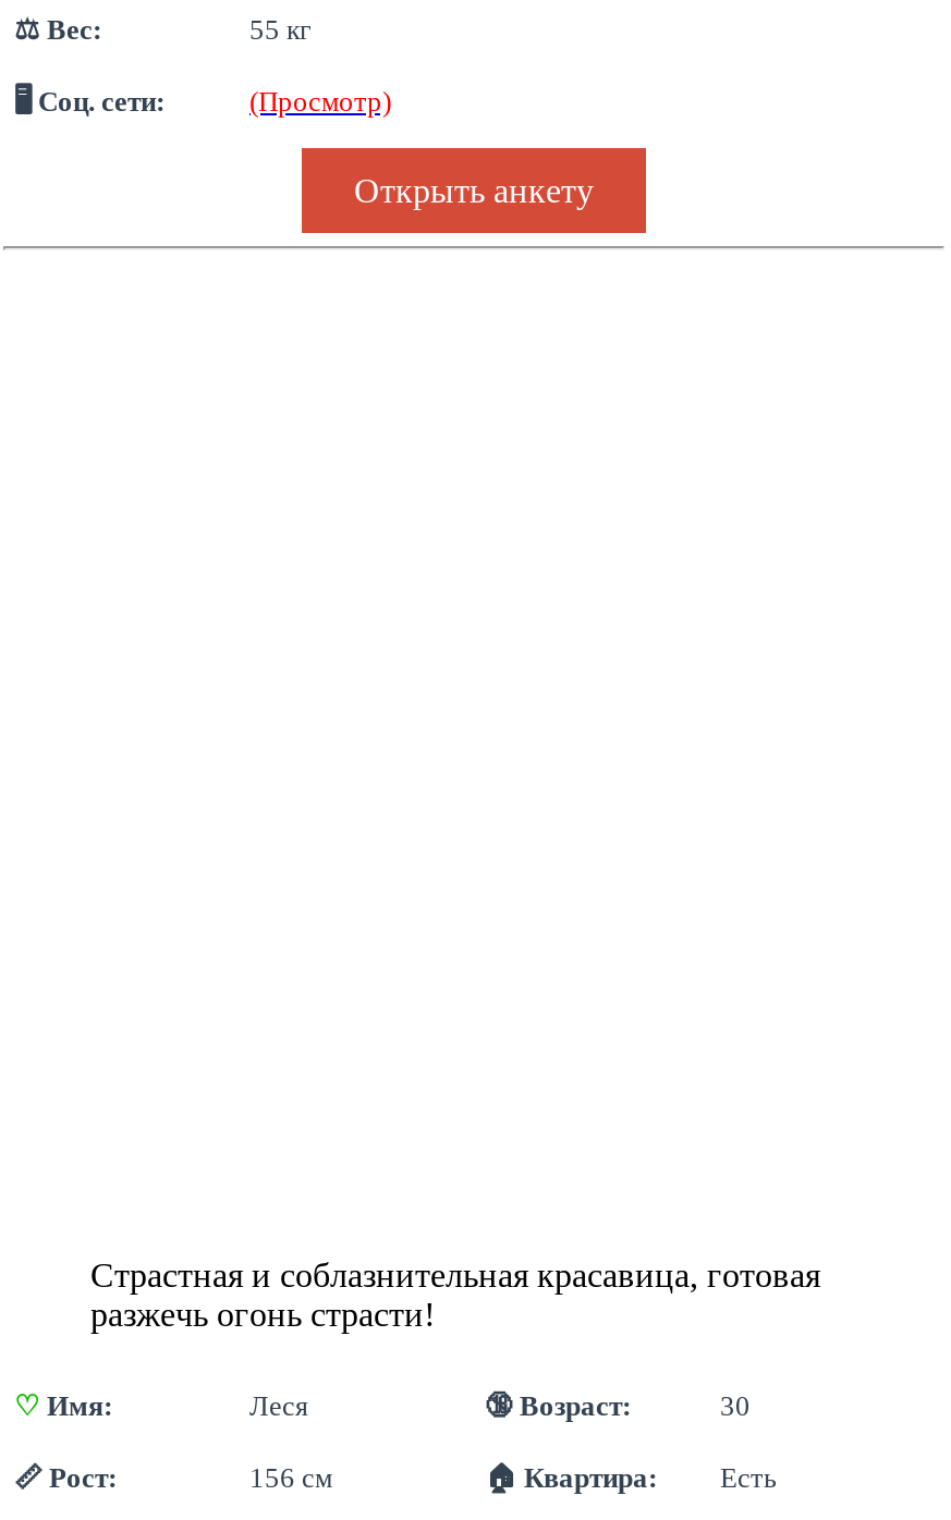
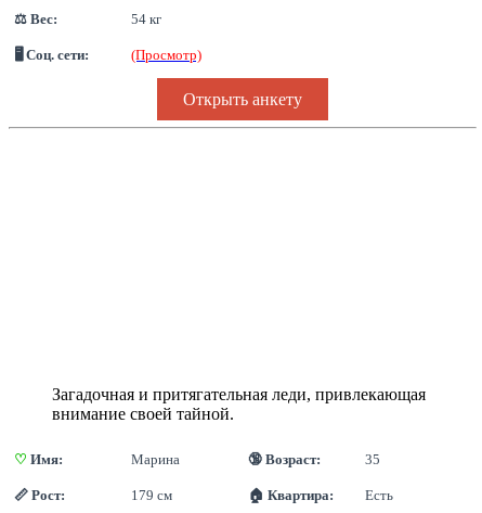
- 55 кг
+ 54 кг

- Страстная и соблазнительная красавица, готовая
- разжечь огонь страсти!
+ Загадочная и притягательная леди, привлекающая
+ внимание своей тайной.

- Леся
+ Марина

- 30
+ 35

- 156 см
+ 179 см
